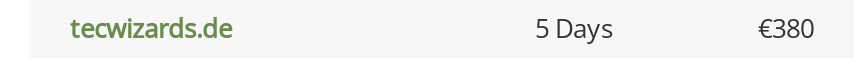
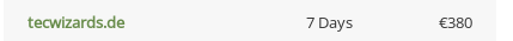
- 5 Days
+ 7 Days
